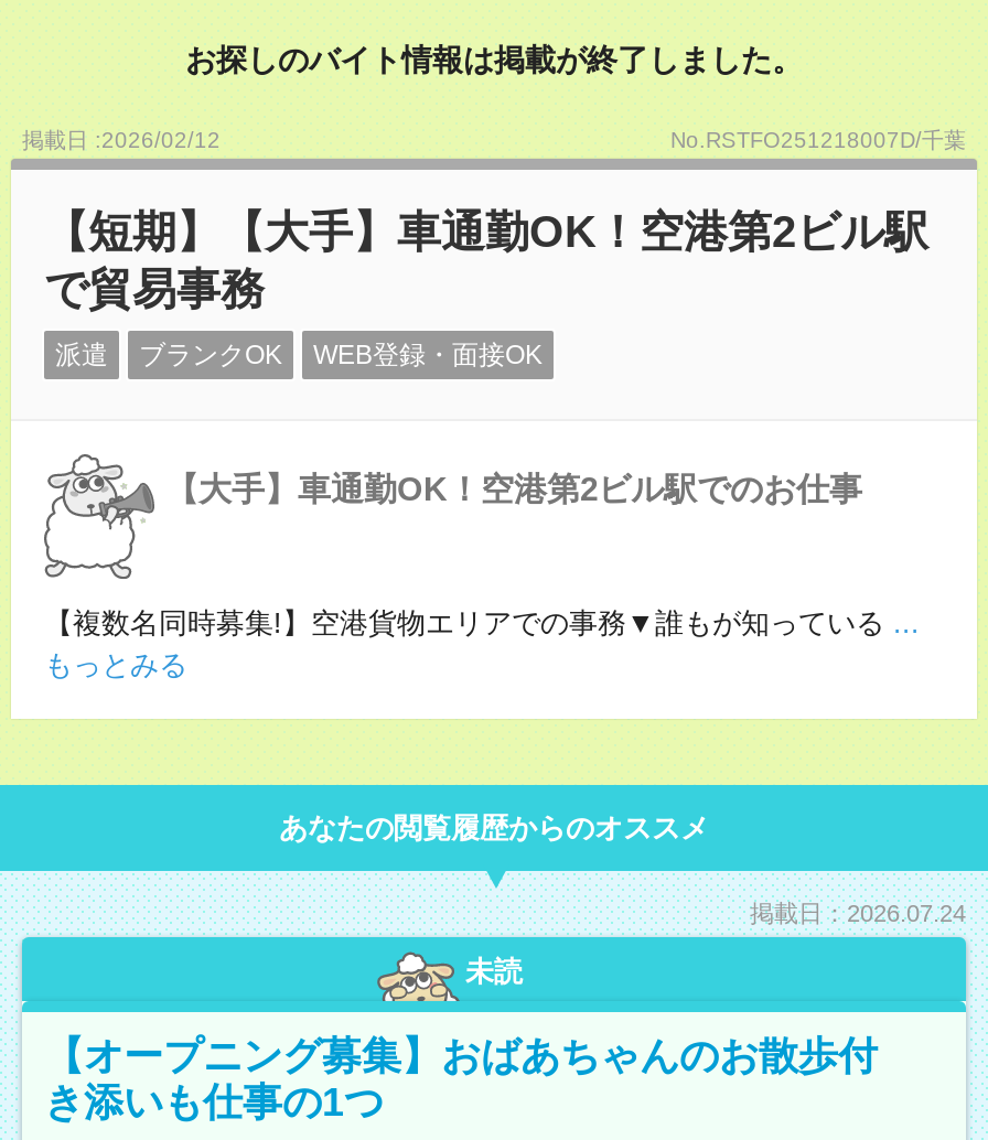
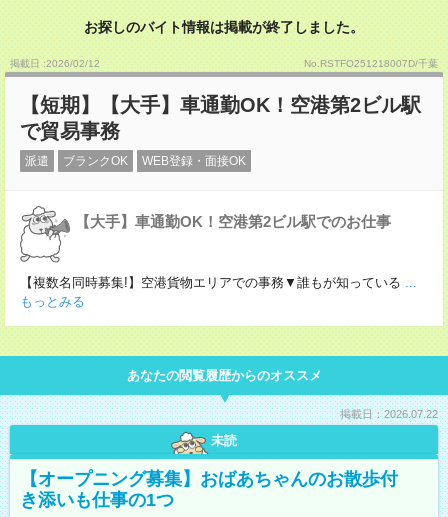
- 掲載日：2026.07.24
+ 掲載日：2026.07.22
